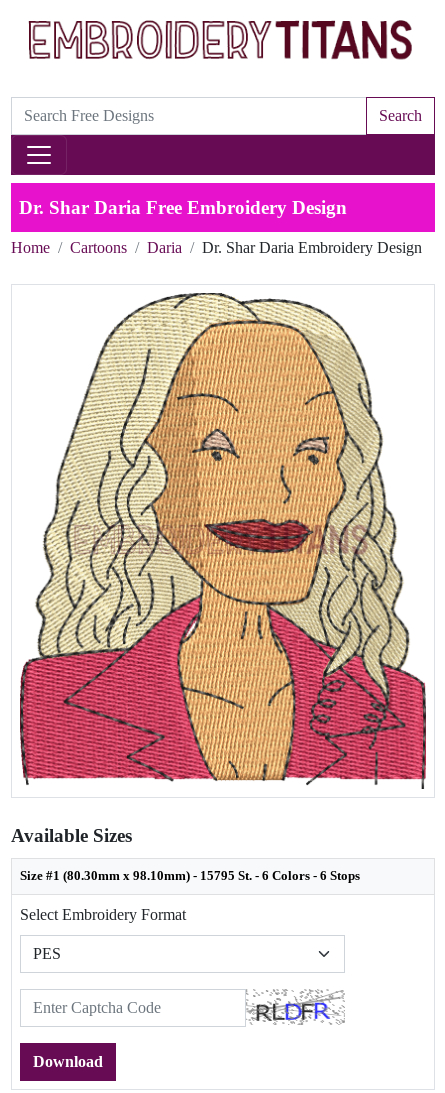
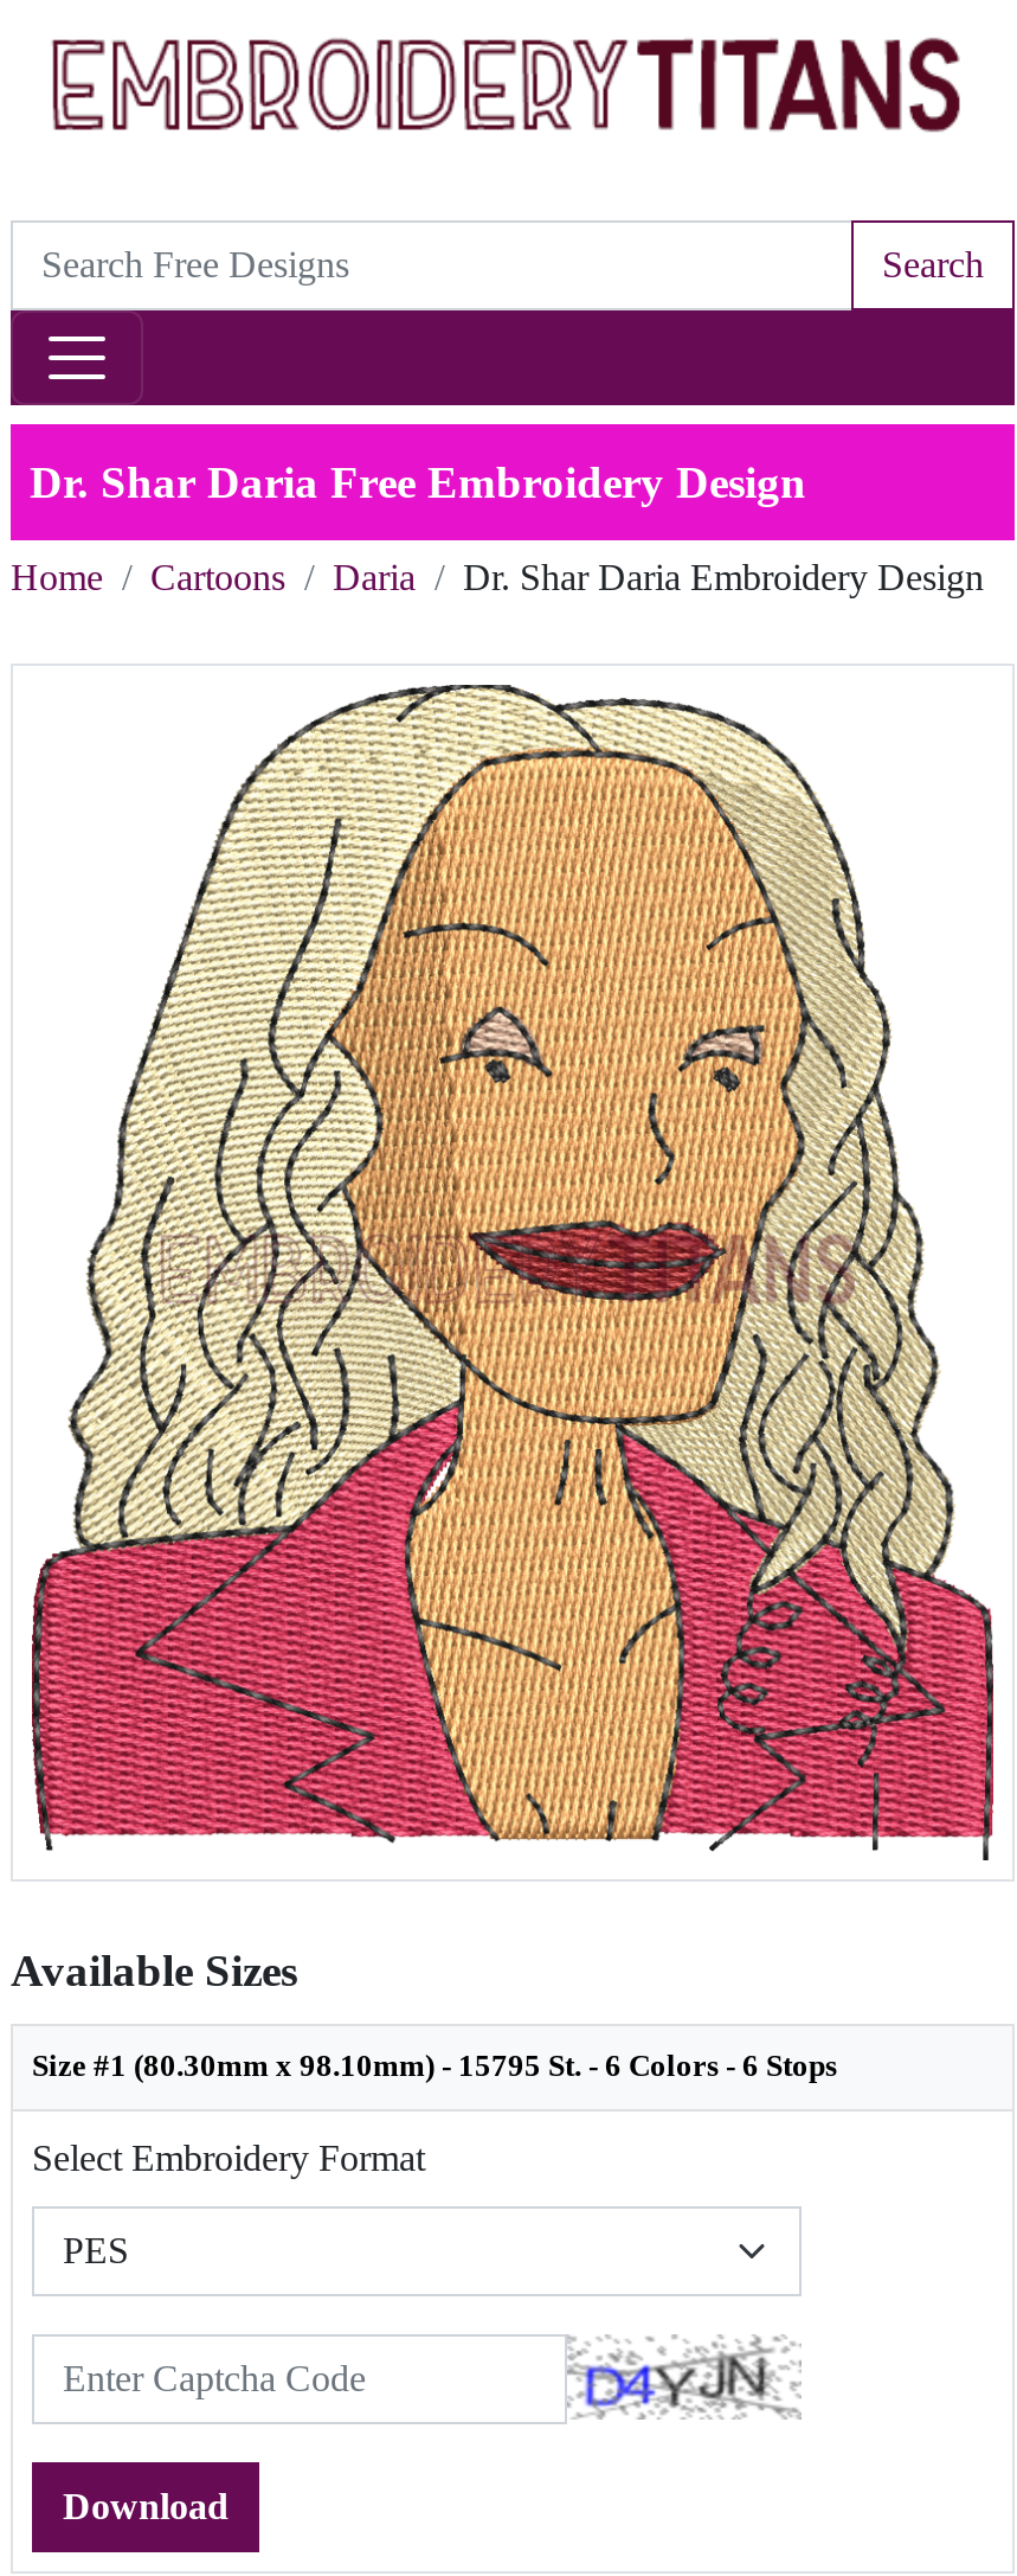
- [image]
+ [image]
